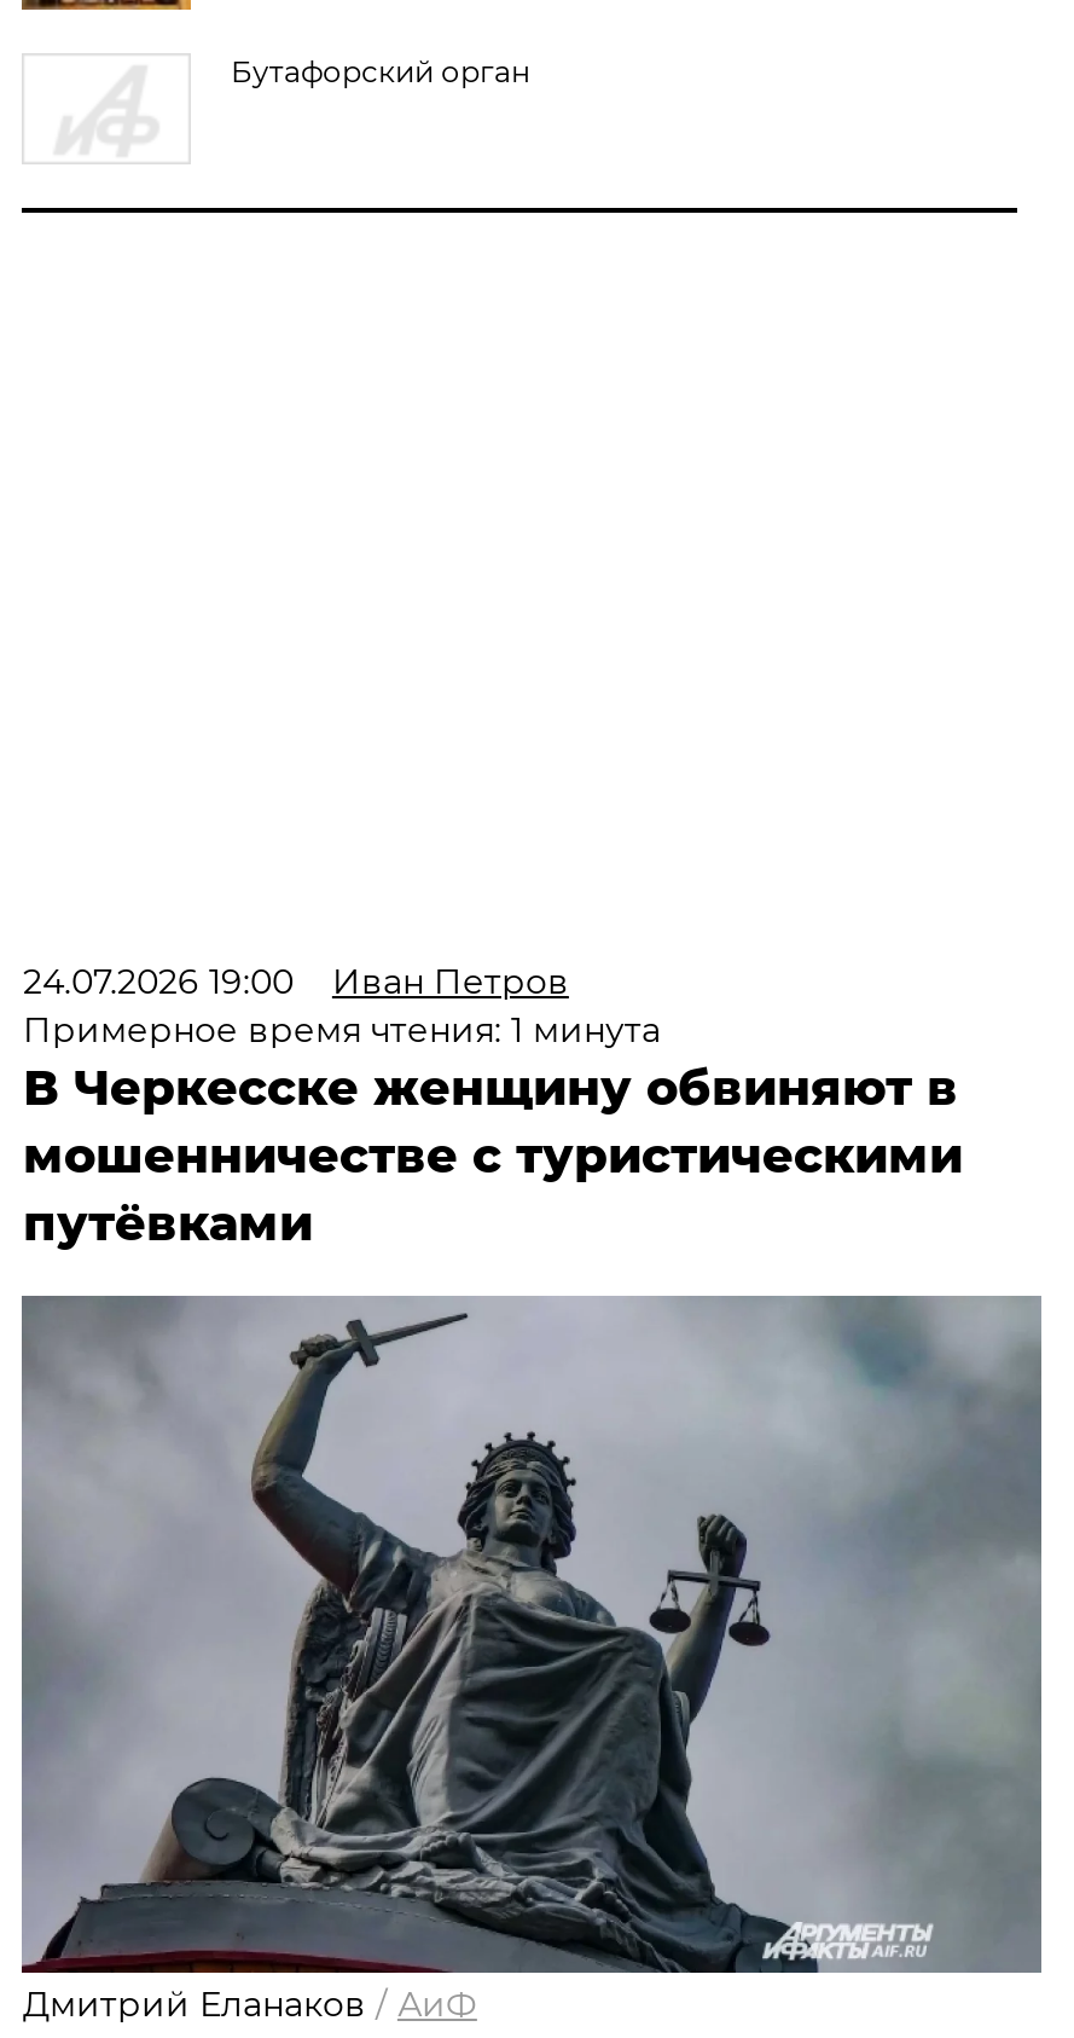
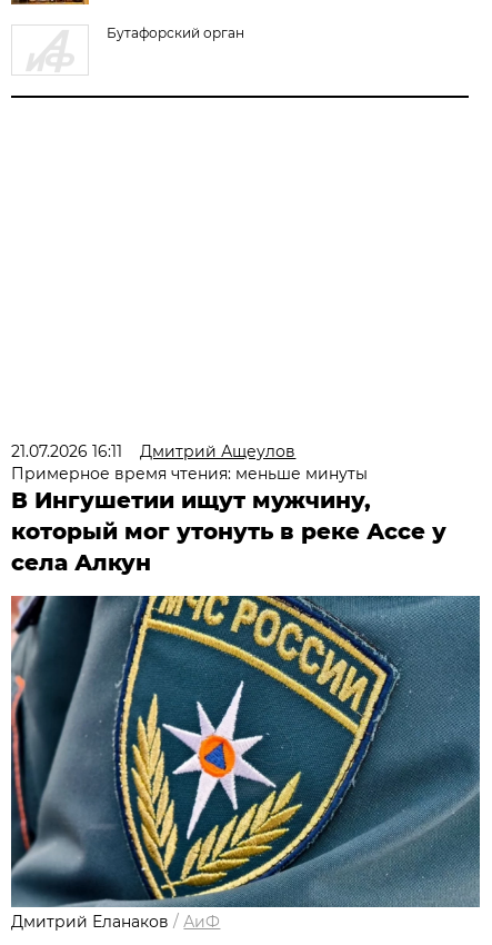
- 24.07.2026 19:00
- Иван Петров
- Примерное время чтения: 1 минута
- В Черкесске женщину обвиняют в
- мошенничестве с туристическими
- путёвками
+ 21.07.2026 16:11
+ Дмитрий Ащеулов
+ Примерное время чтения: меньше минуты
+ В Ингушетии ищут мужчину,
+ который мог утонуть в реке Ассе у
+ села Алкун

- [image]
+ [image]
